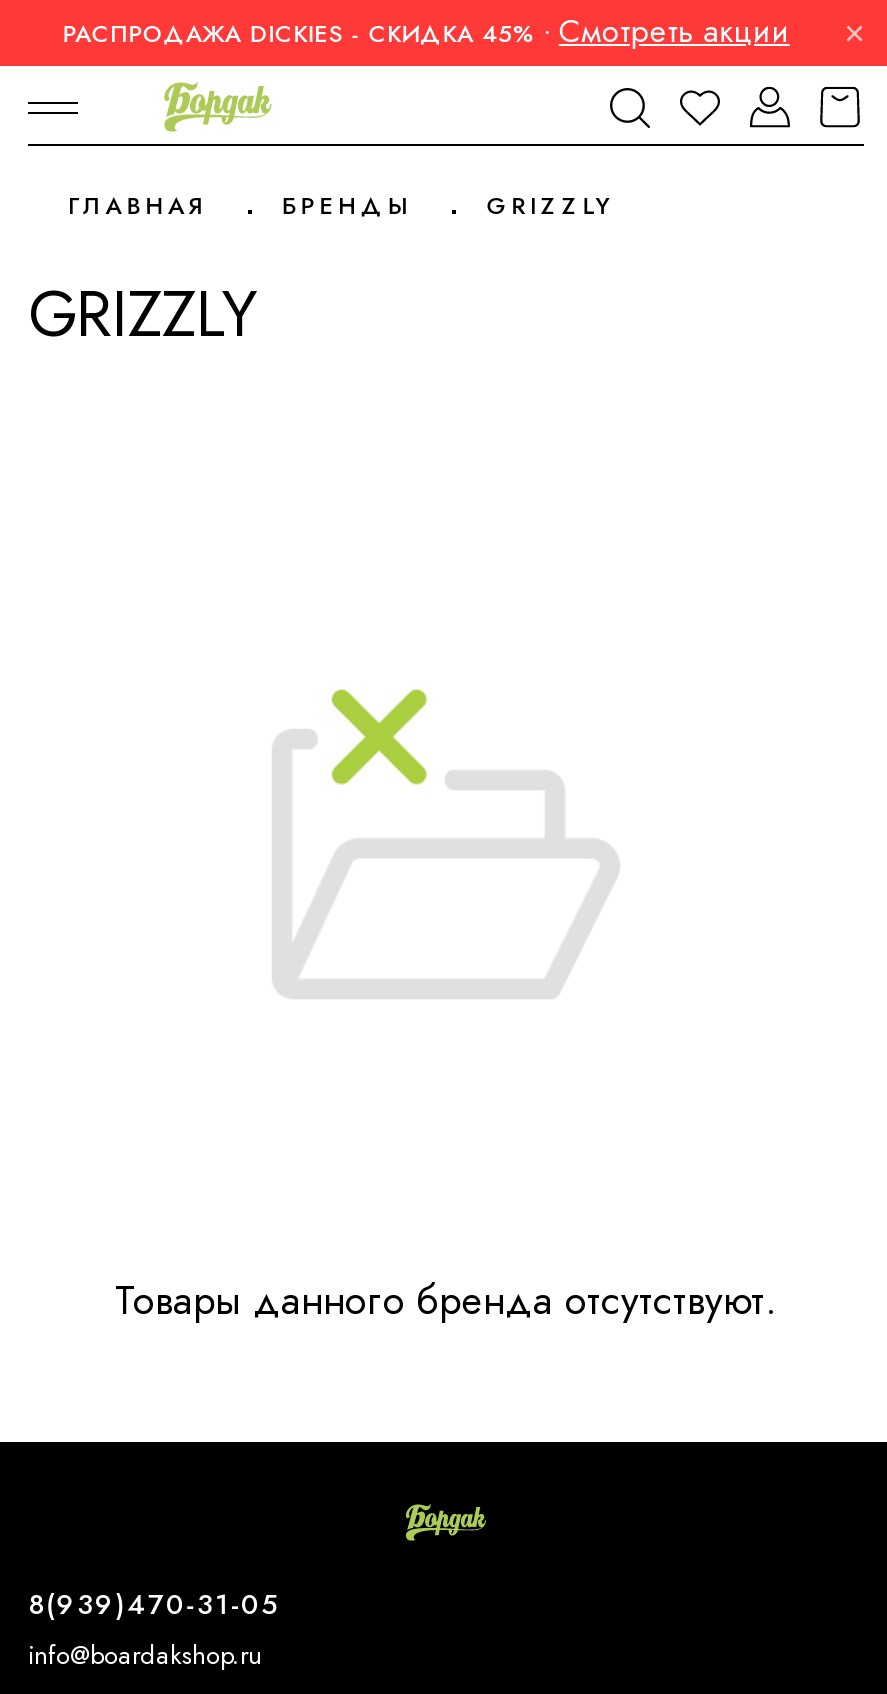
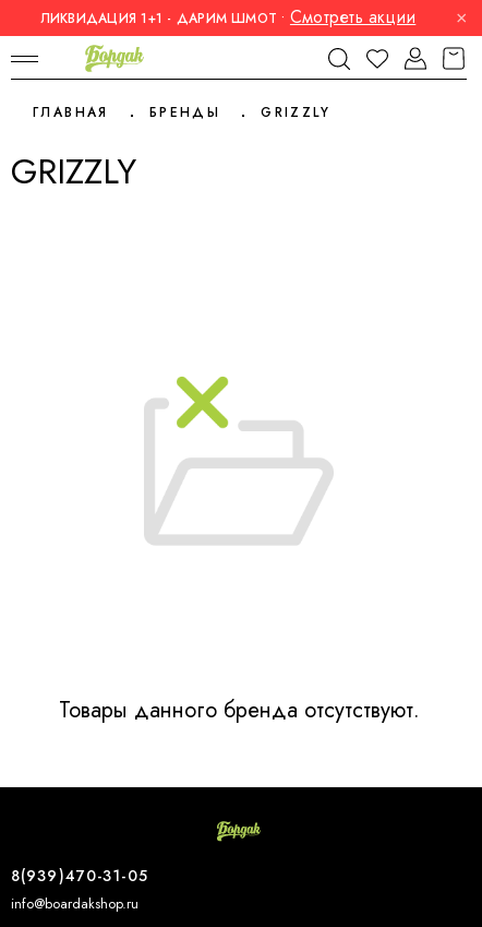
- РАСПРОДАЖА DICKIES - СКИДКА 45% • Смотреть акции
+ ЛИКВИДАЦИЯ 1+1 - ДАРИМ ШМОТ • Смотреть акции
